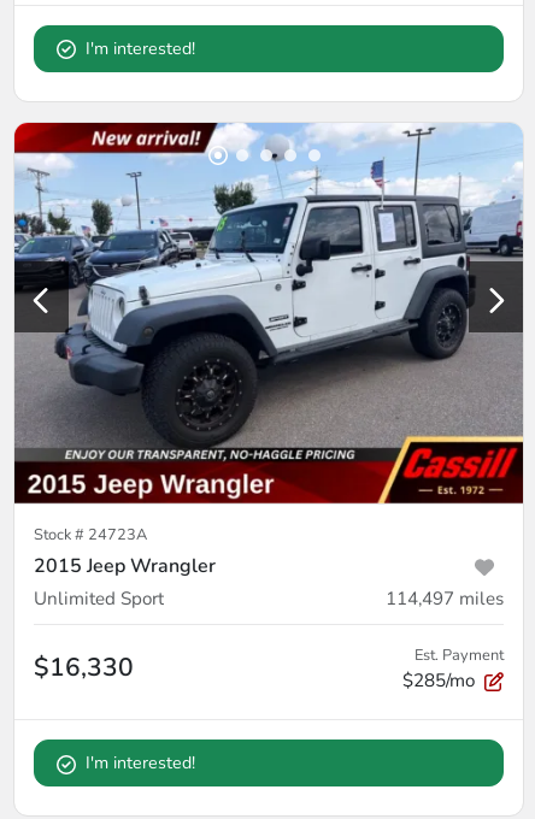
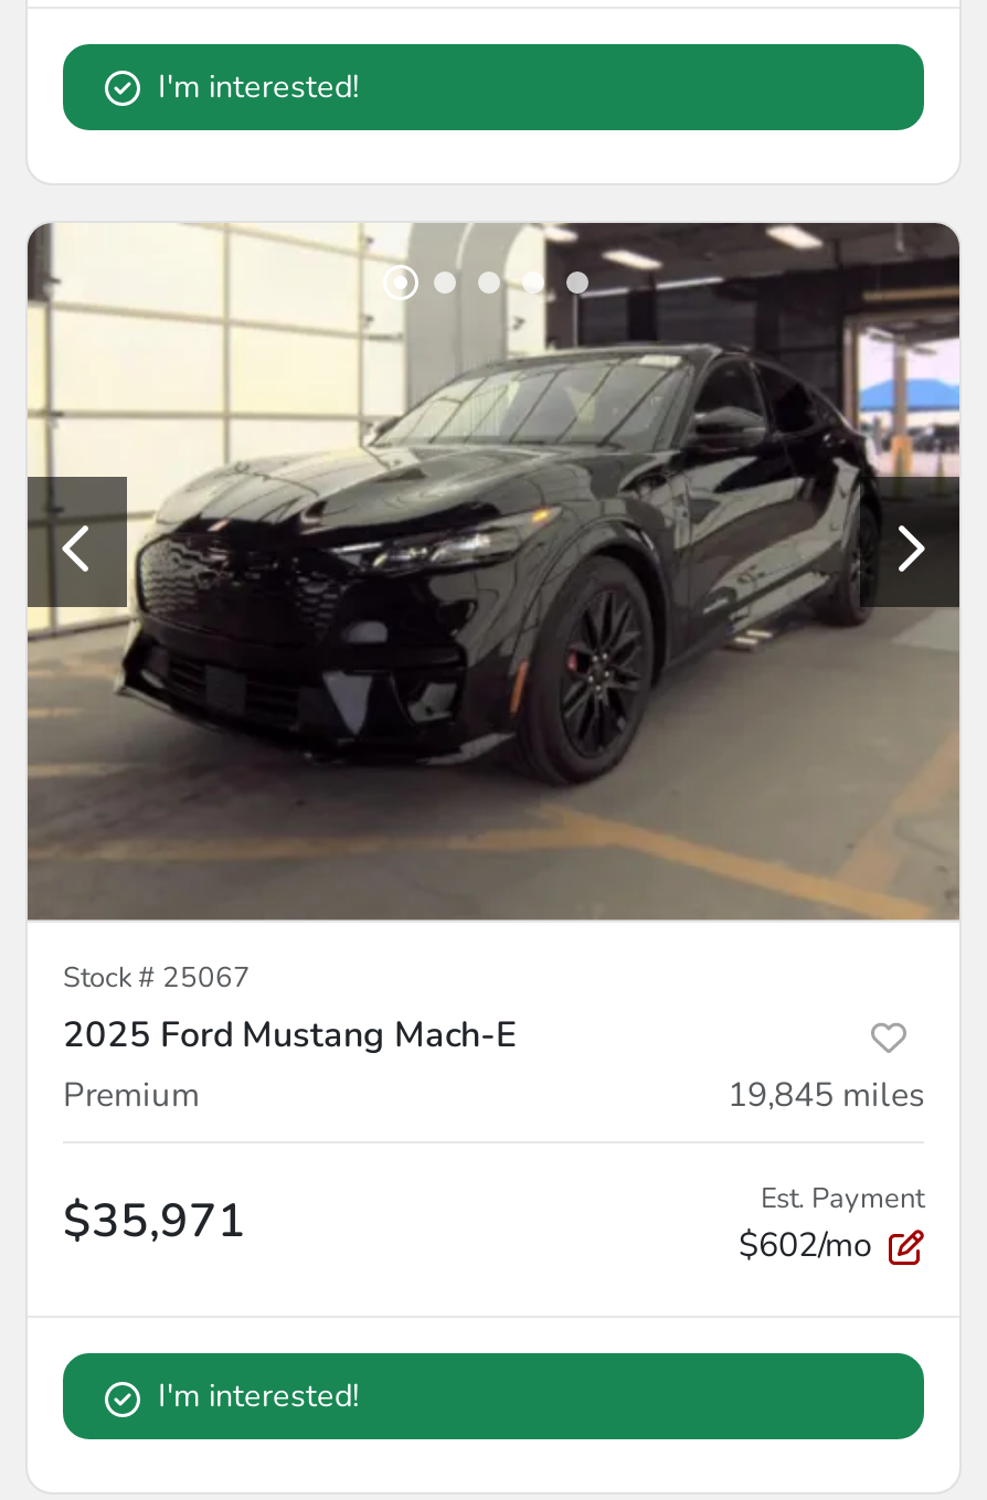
- [image]
- Stock #24723A
- 2015 Jeep Wrangler
- Unlimited Sport
- 114,497 miles
+ [image]
+ Stock #25067
+ 2025 Ford Mustang Mach-E
+ Premium
+ 19,845 miles

- $16,330
+ $35,971

- $285/mo
+ $602/mo
